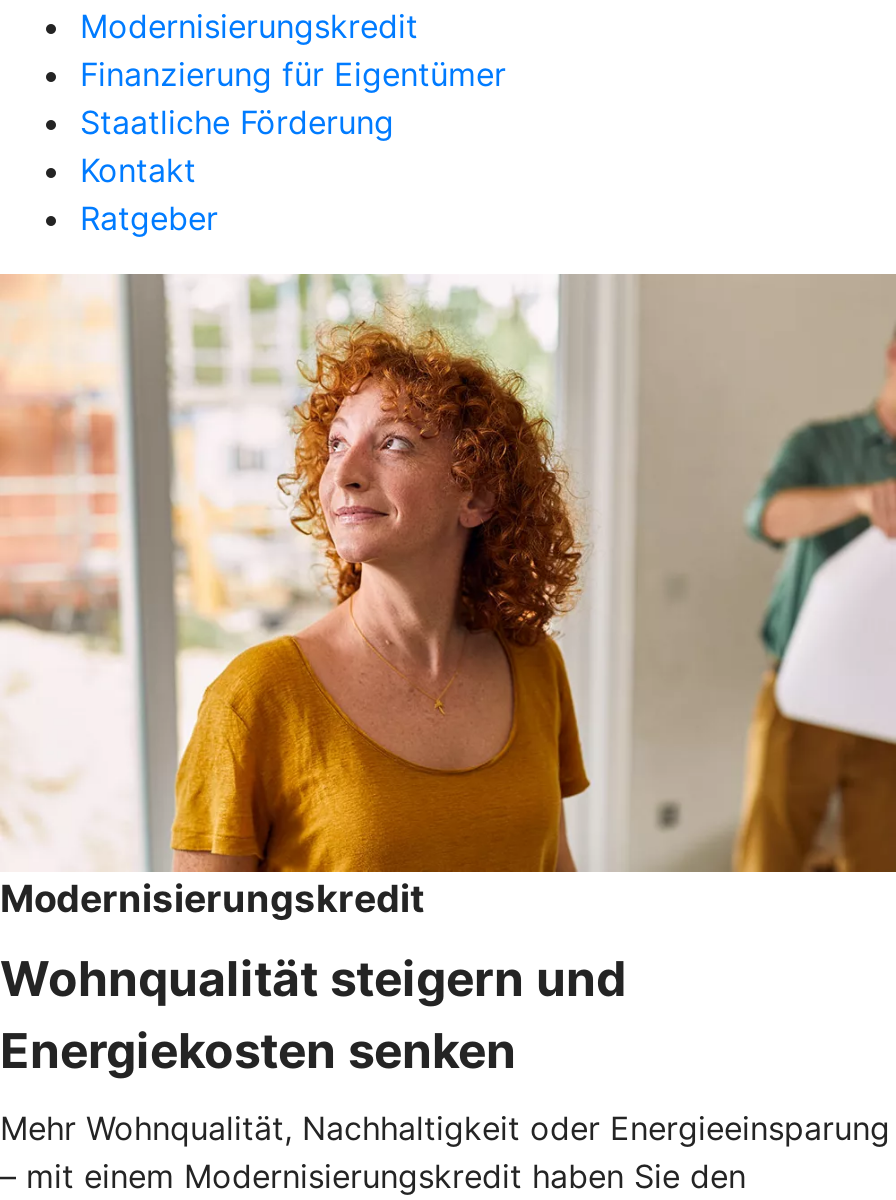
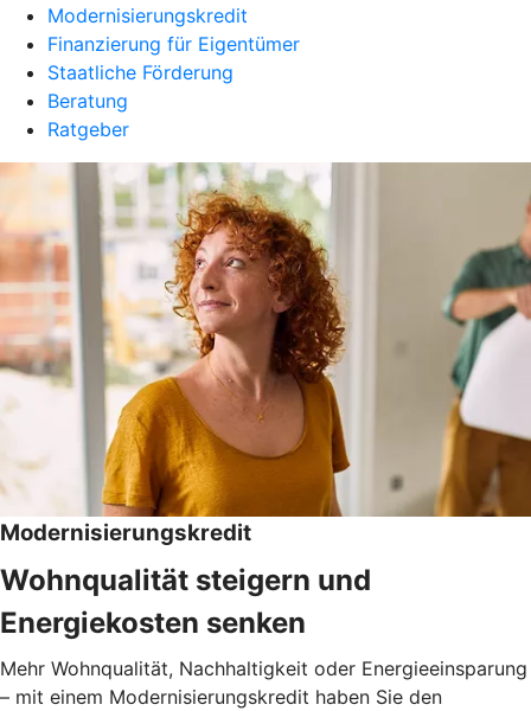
- Kontakt
+ Beratung
